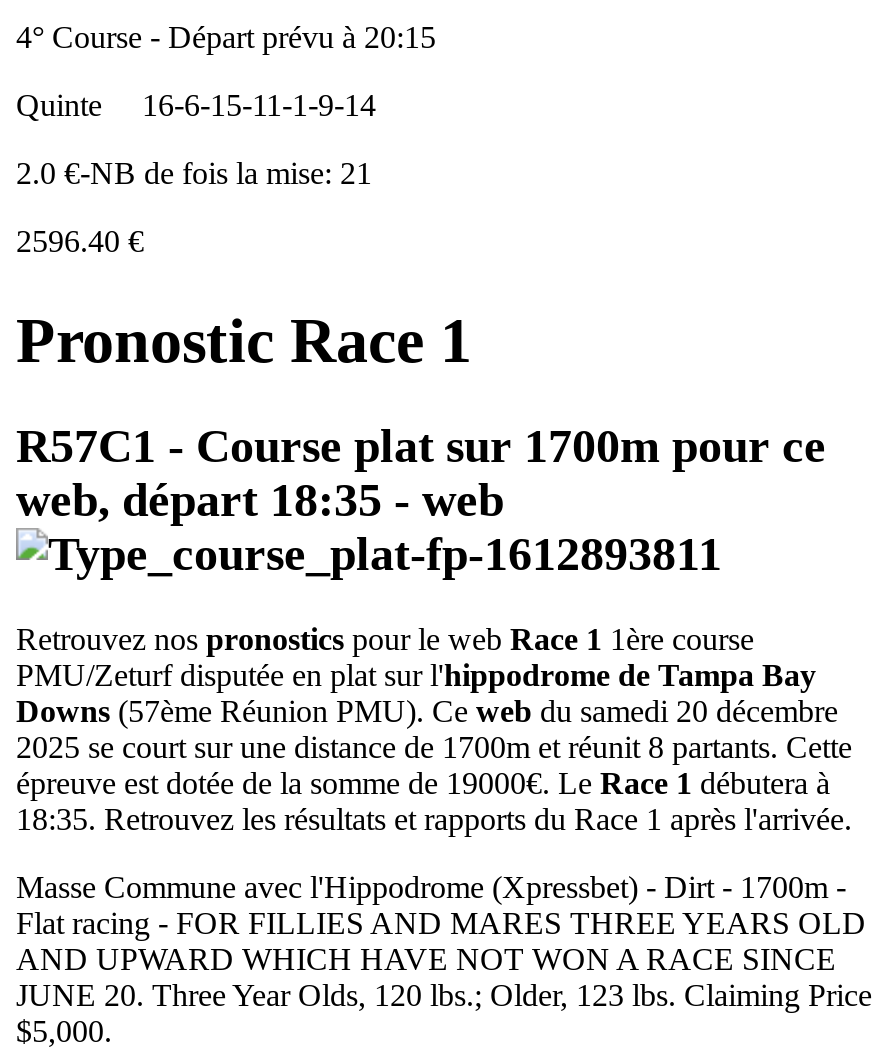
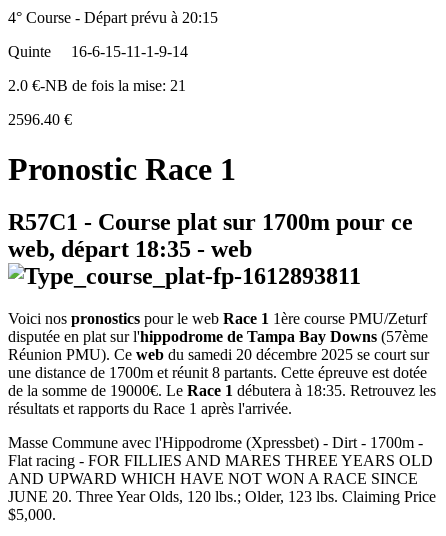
- Retrouvez nos pronostics pour le web Race 1 1ère course
- PMU/Zeturf disputée en plat sur l'hippodrome de Tampa Bay
- Downs (57ème Réunion PMU). Ceweb du samedi 20 décembre
- 2025 se court sur une distance de 1700m et réunit 8 partants. Cette
- épreuve est dotée de la somme de 19000€. Le Race 1 débutera à
- 18:35. Retrouvez les résultats et rapports du Race 1 après l'arrivée.
+ Voici nos pronostics pour le web Race 1 1ère course PMU/Zeturf
+ disputée en plat sur l'hippodrome de Tampa Bay Downs (57ème
+ Réunion PMU). Ce web du samedi 20 décembre 2025 se court sur
+ une distance de 1700m et réunit 8 partants. Cette épreuve est dotée
+ de la somme de 19000€. Le Race 1 débutera à 18:35. Retrouvez les
+ résultats et rapports du Race 1 après l'arrivée.
